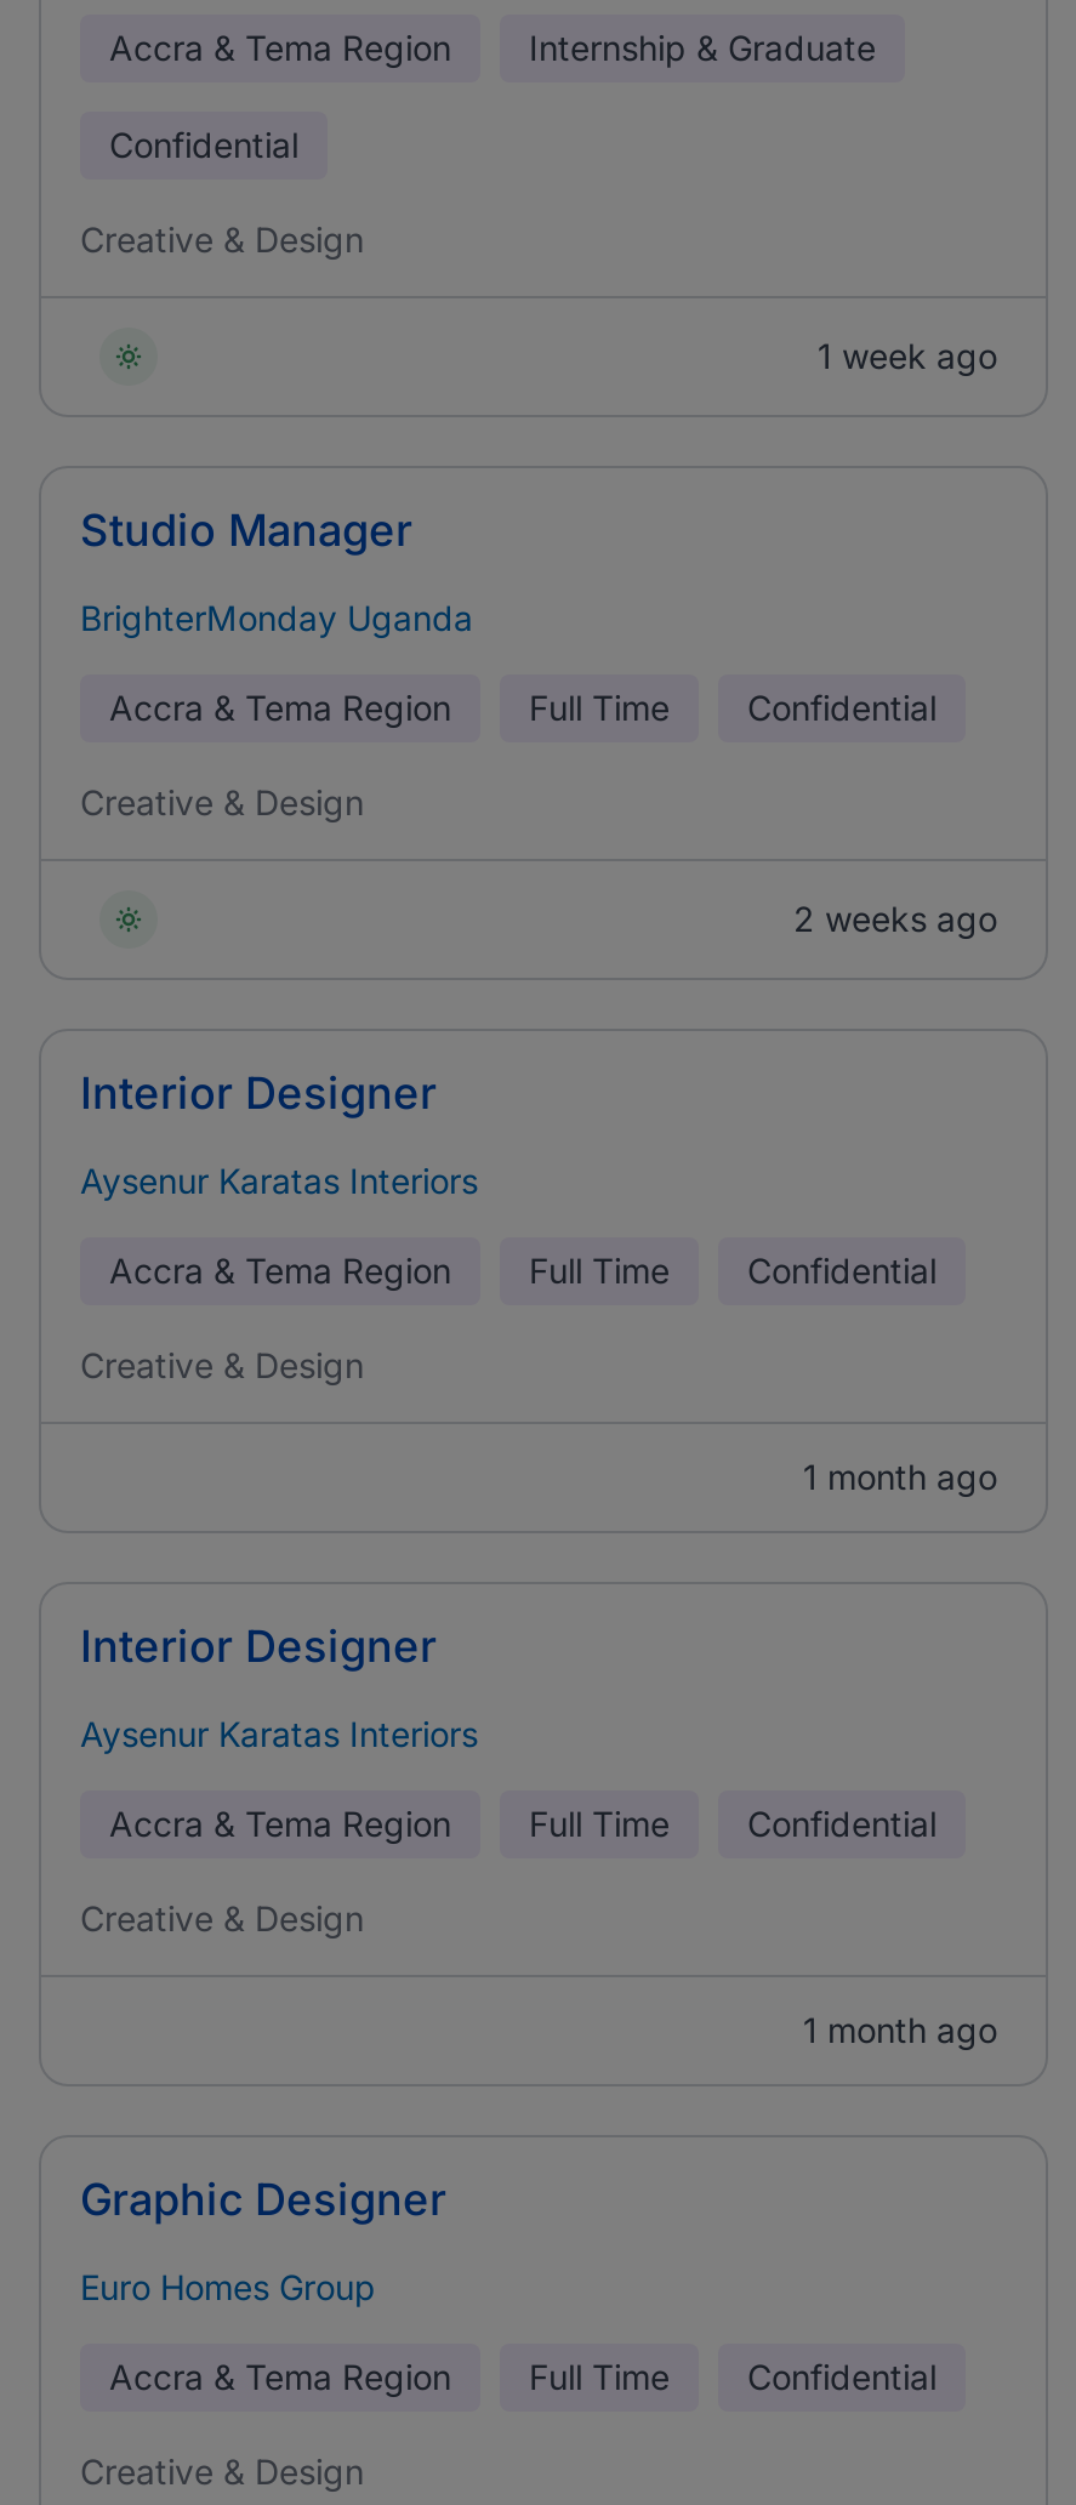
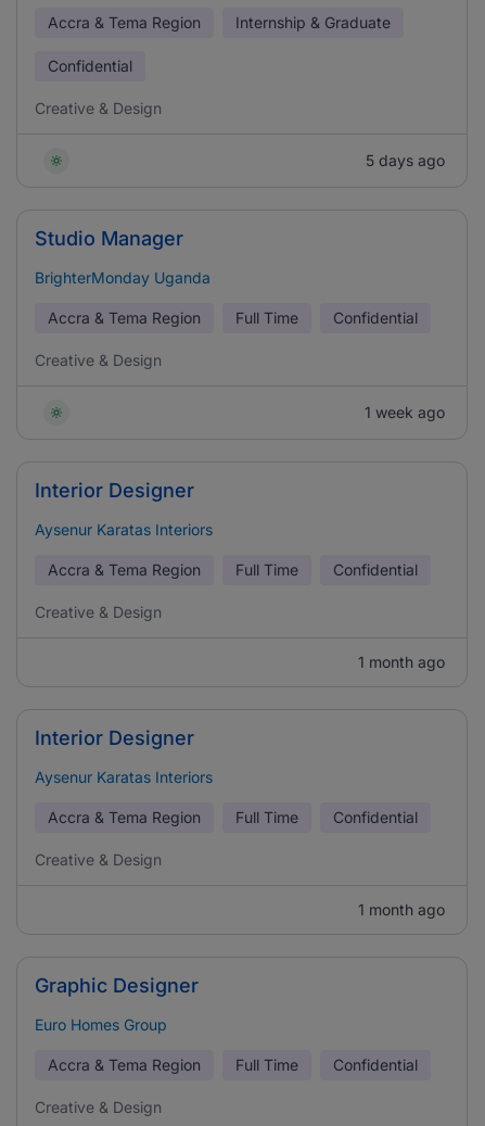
- 1 week ago
+ 5 days ago

- 2 weeks ago
+ 1 week ago
